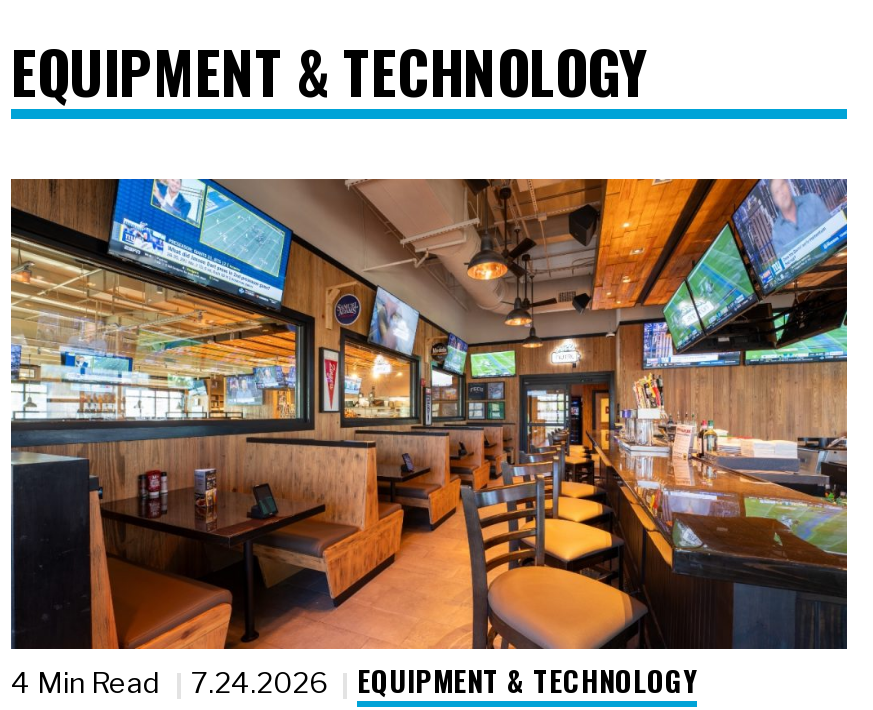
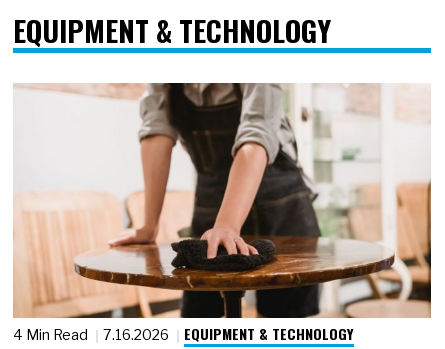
- [image]
- 4 Min Read 7.24.2026 EQUIPMENT & TECHNOLOGY
+ [image]
+ 4 Min Read 7.16.2026 EQUIPMENT & TECHNOLOGY
